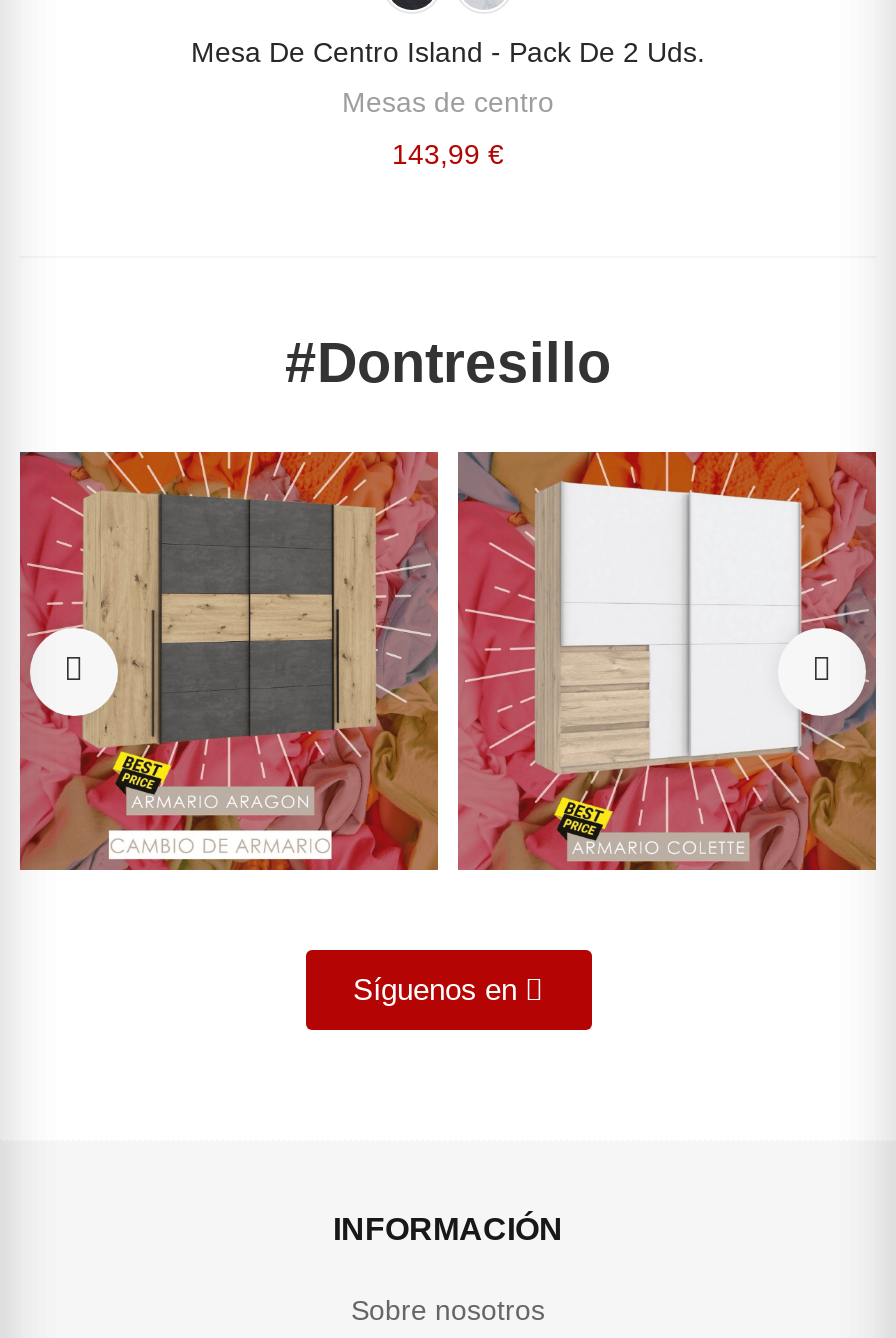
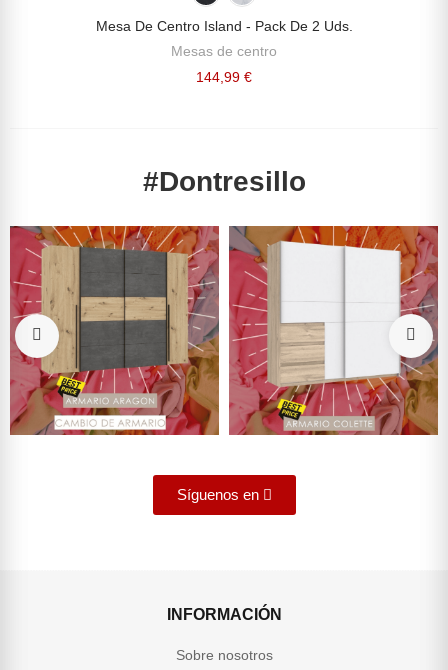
- 143,99 €
+ 144,99 €
